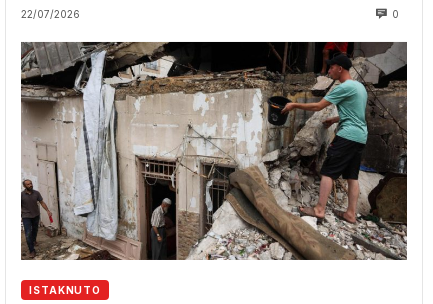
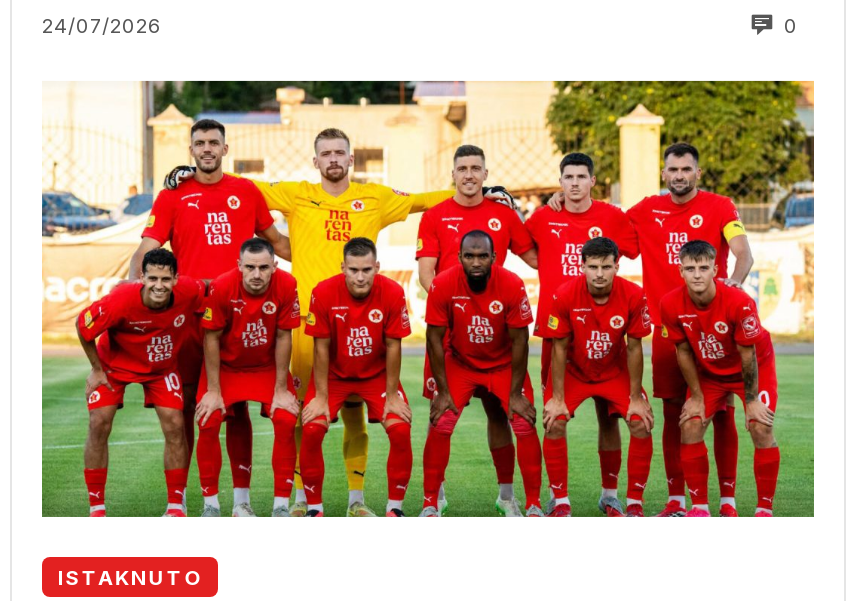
- 22/07/2026
+ 24/07/2026

- [image]
+ [image]
